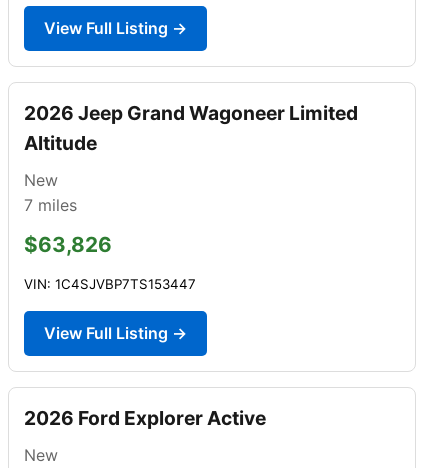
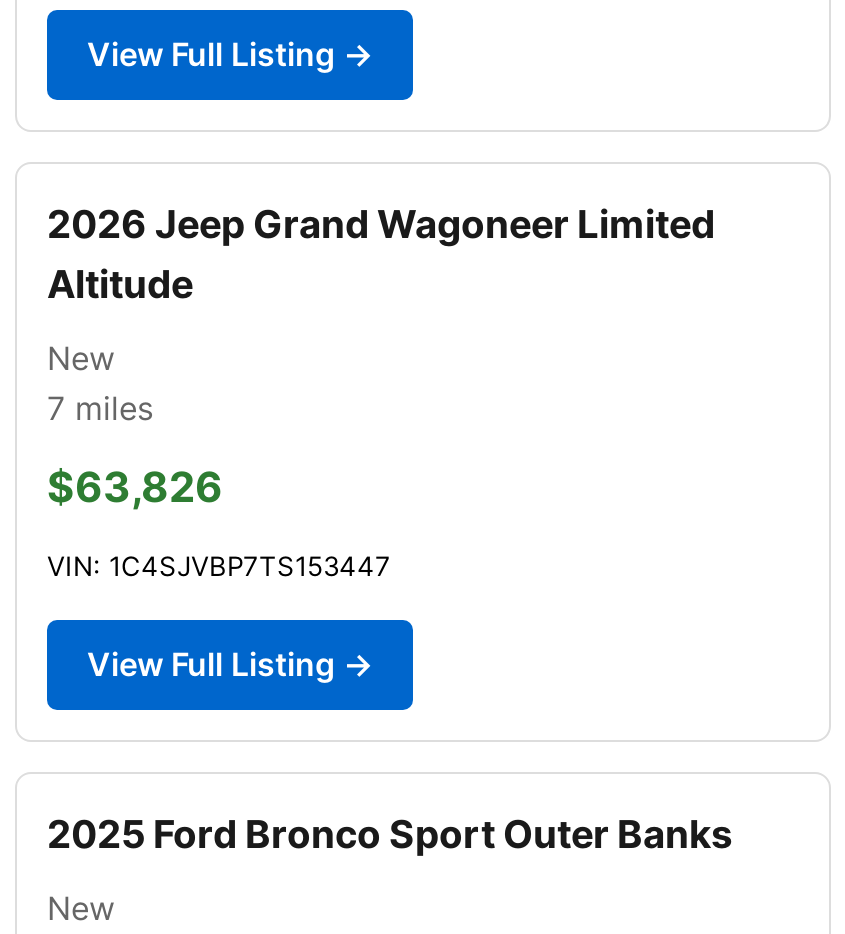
- 2026 Ford Explorer Active
+ 2025 Ford Bronco Sport Outer Banks
